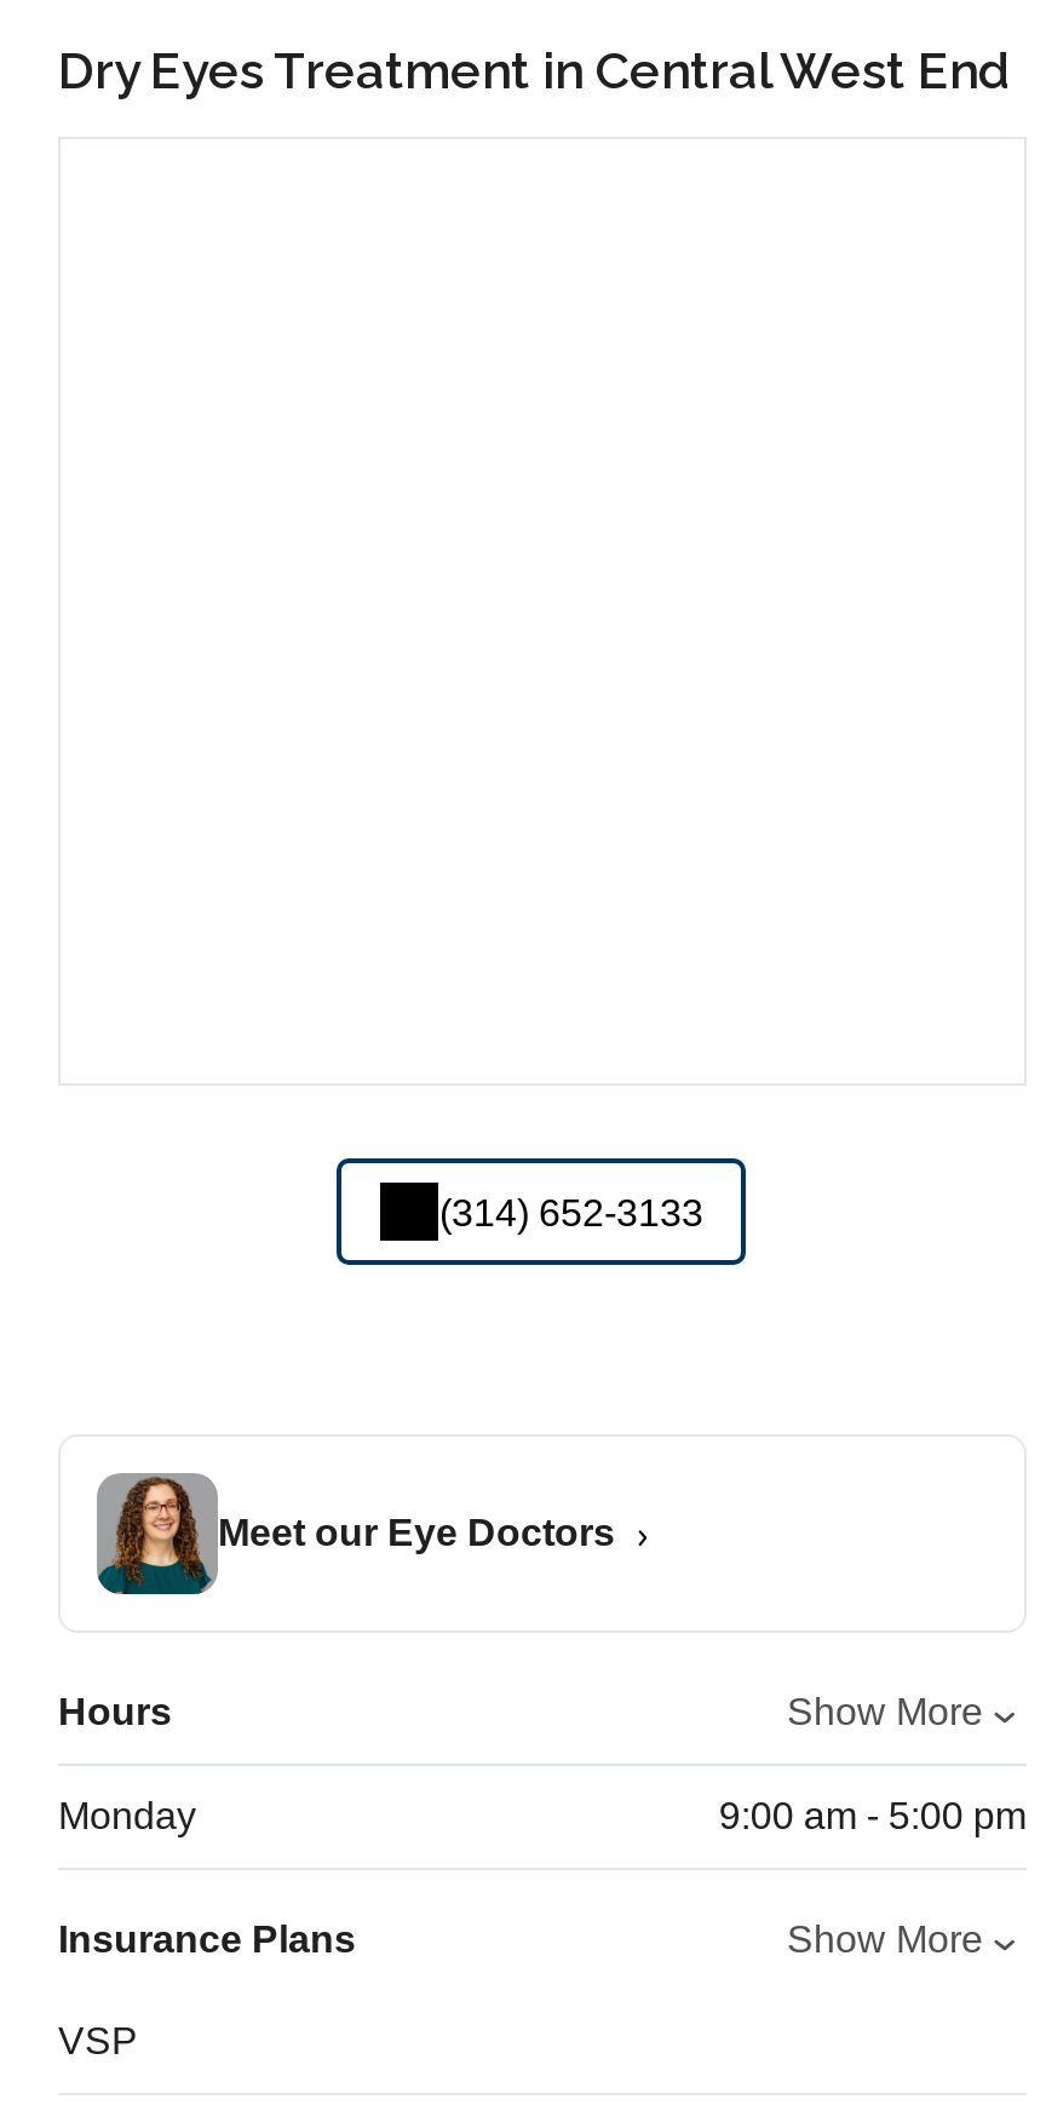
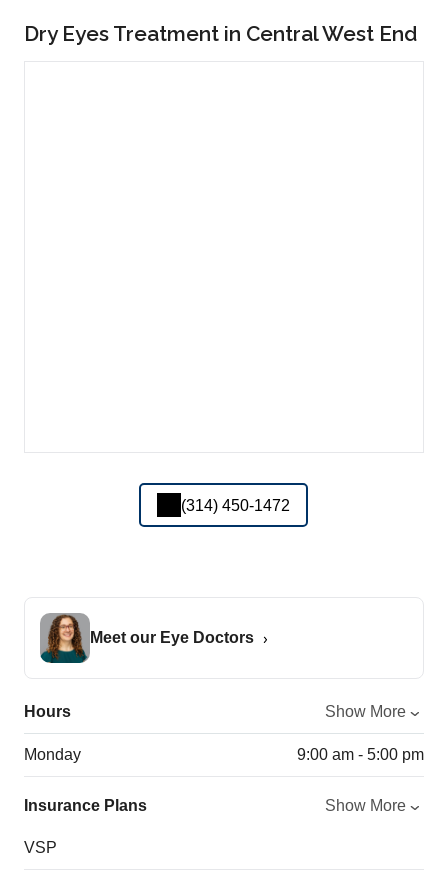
- (314) 652-3133
+ (314) 450-1472
